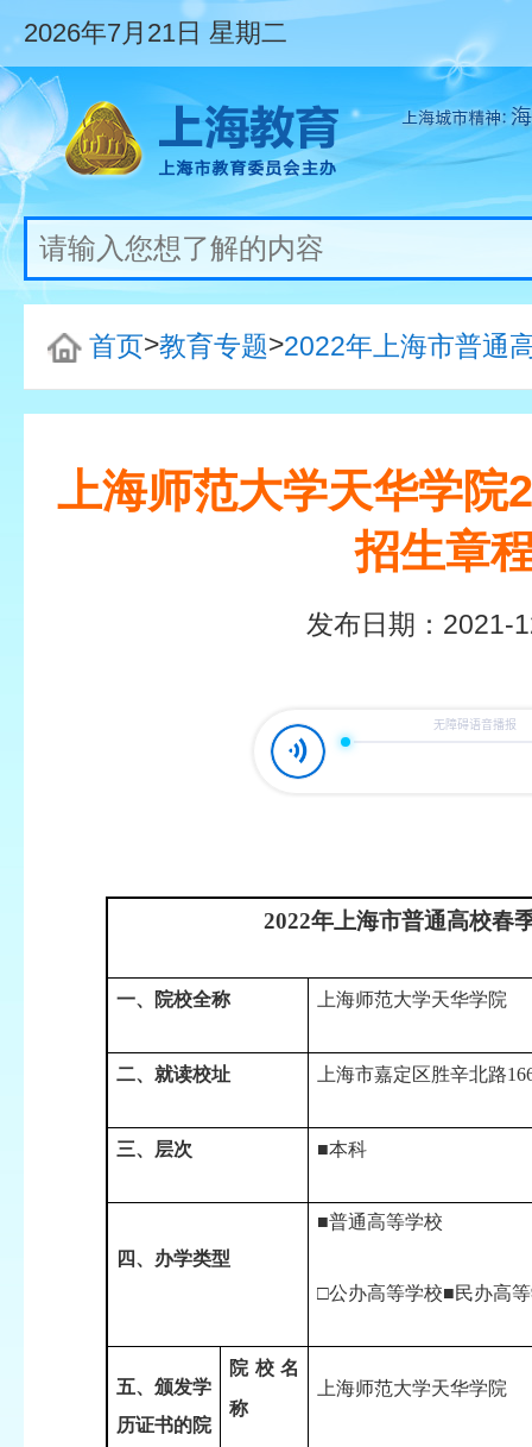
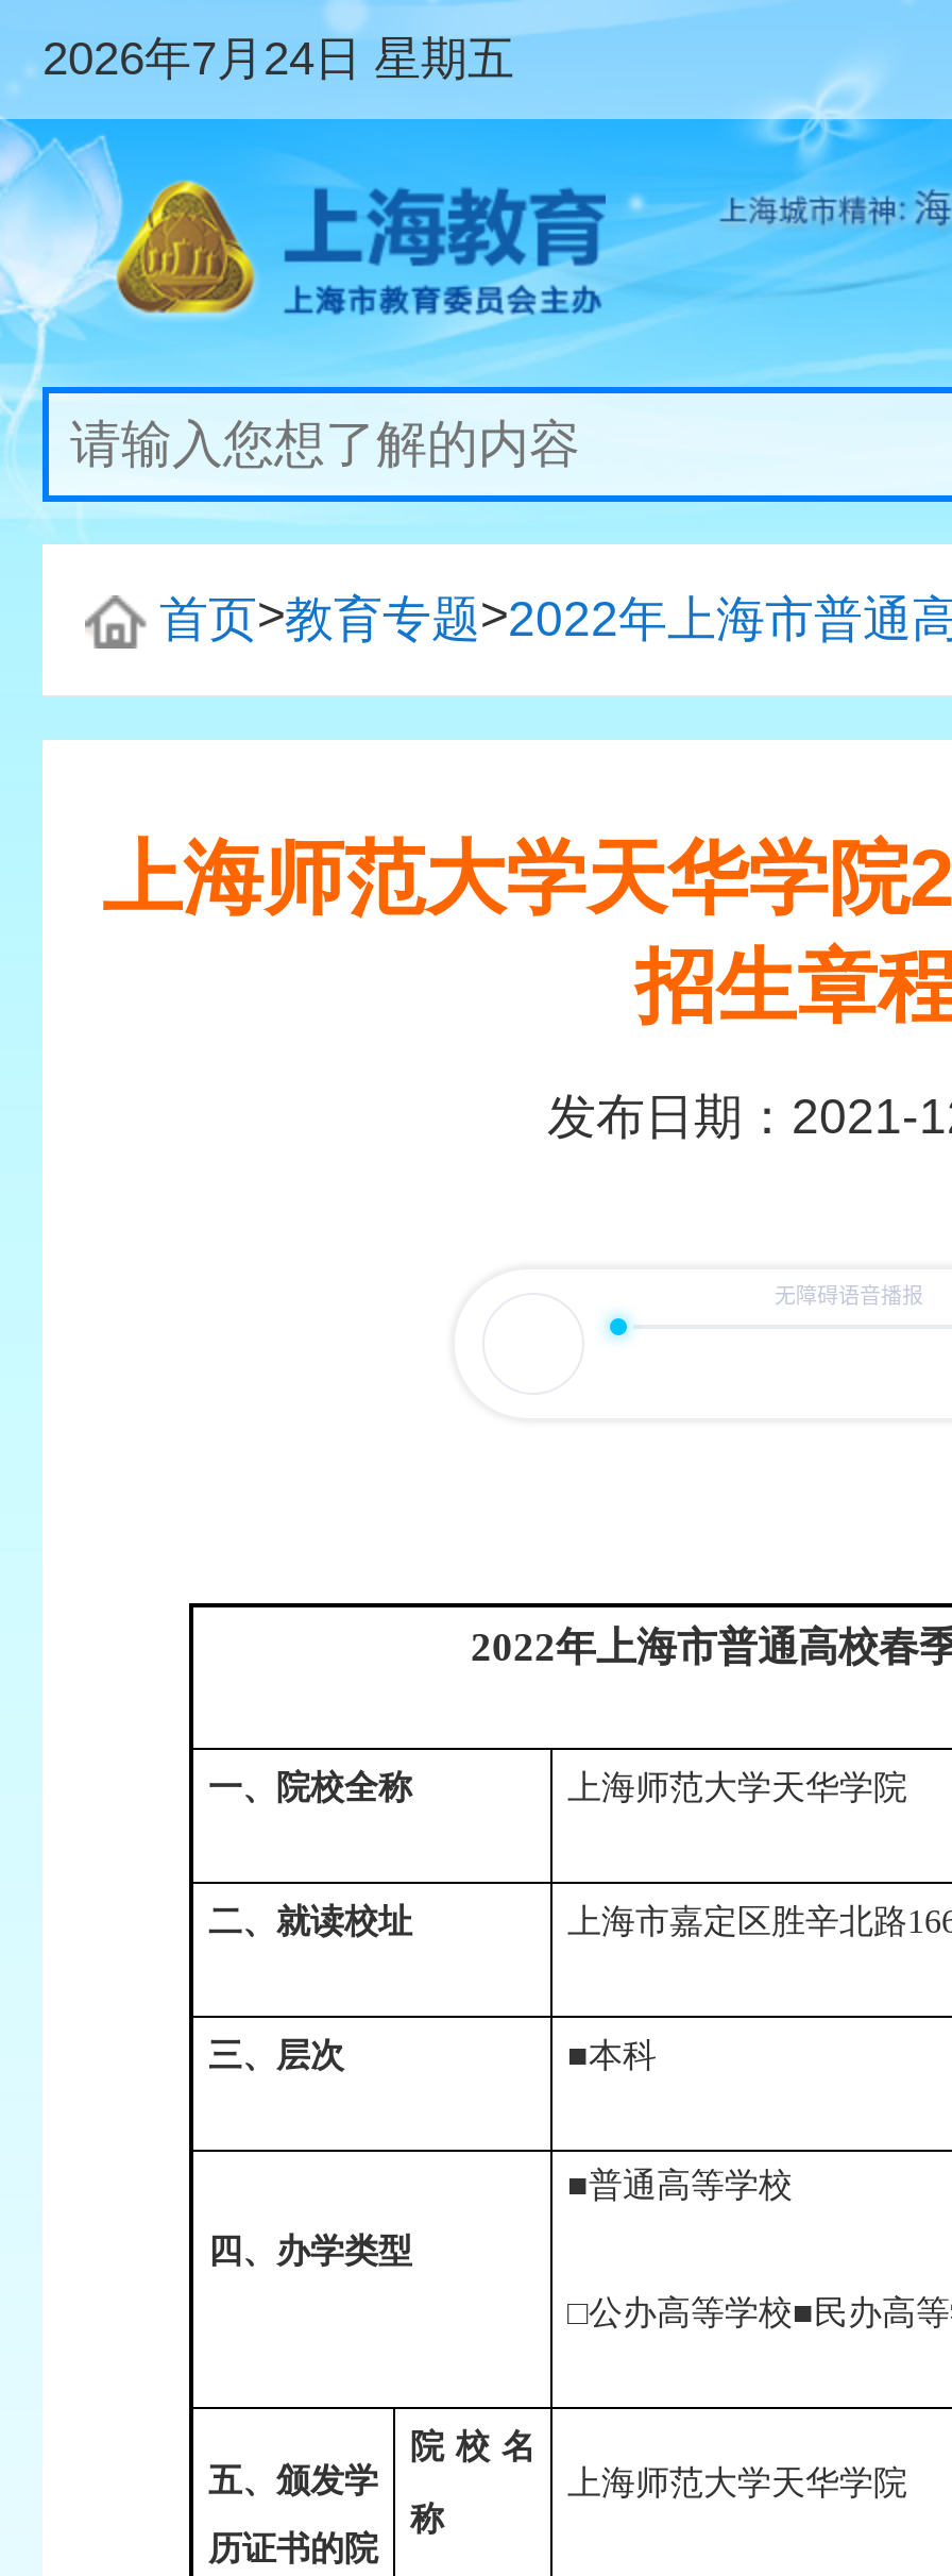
- 2026年7月21日星期二
+ 2026年7月24日星期五

- [image]
